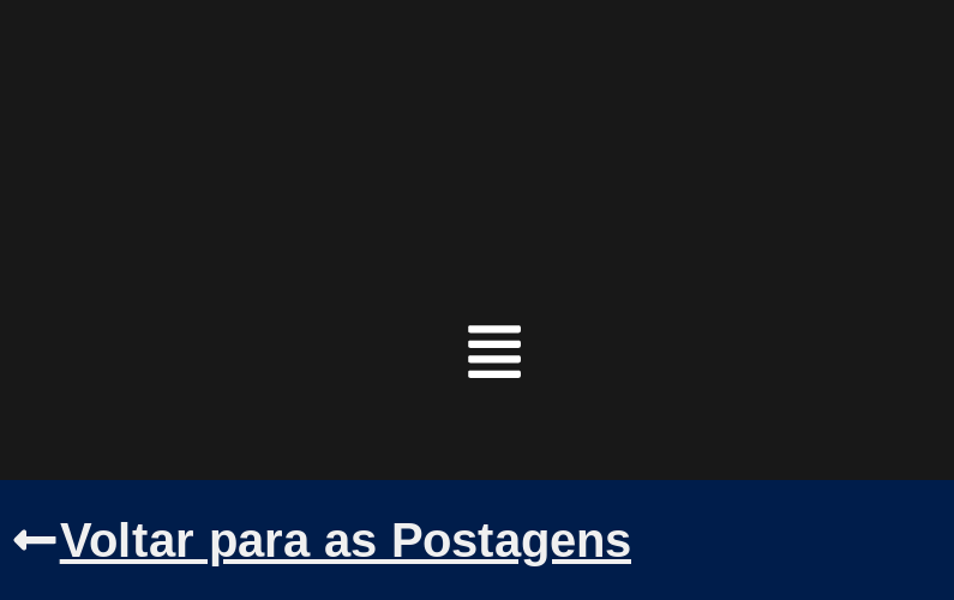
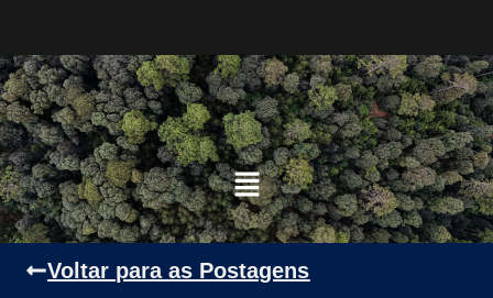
+ [image]
